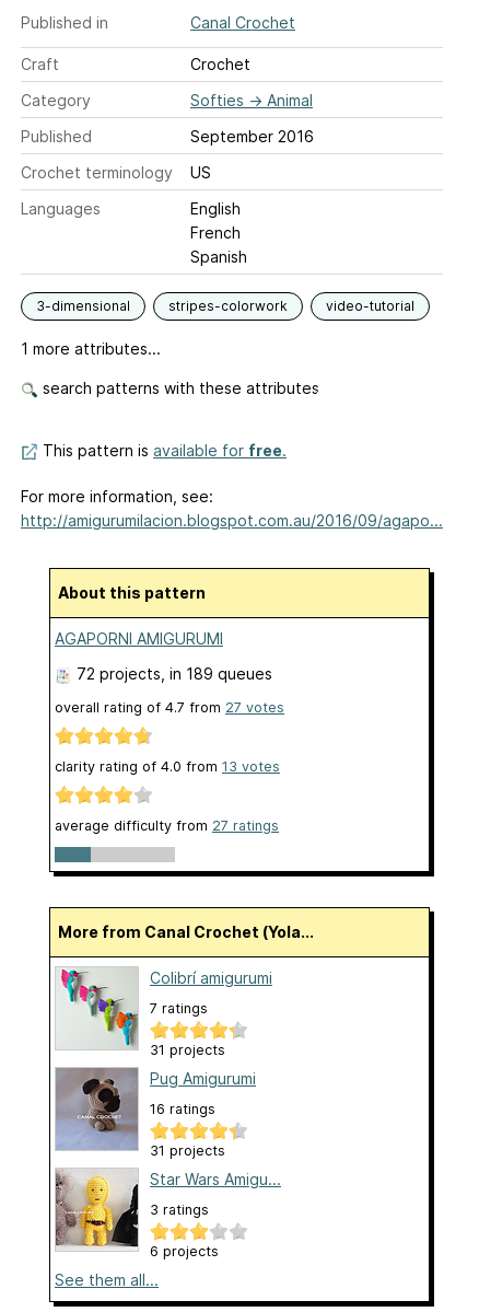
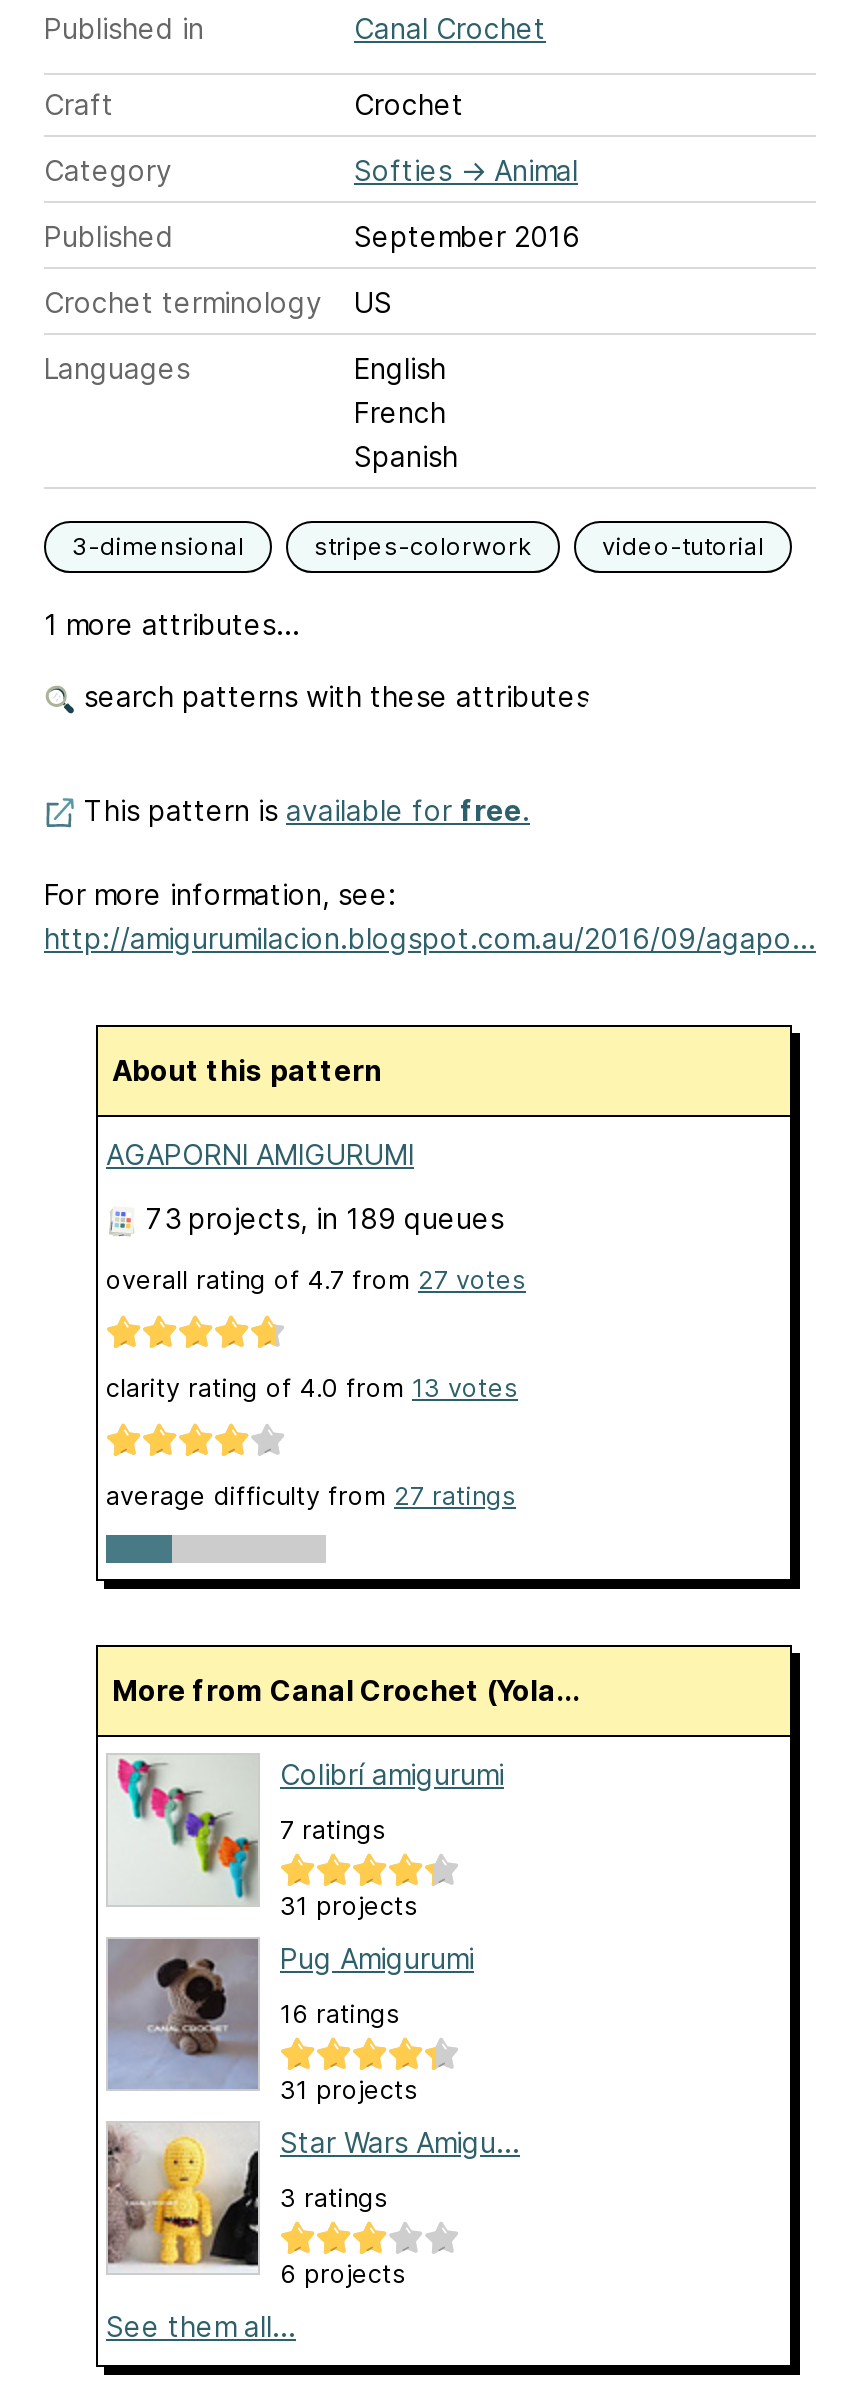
- 72 projects, in 189 queues
+ 73 projects, in 189 queues
